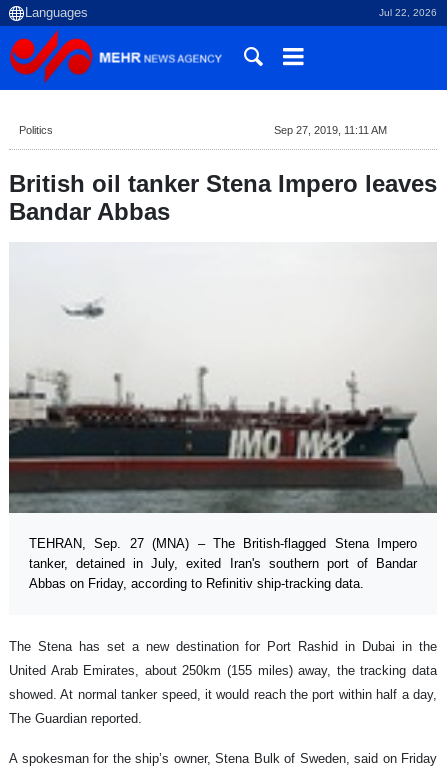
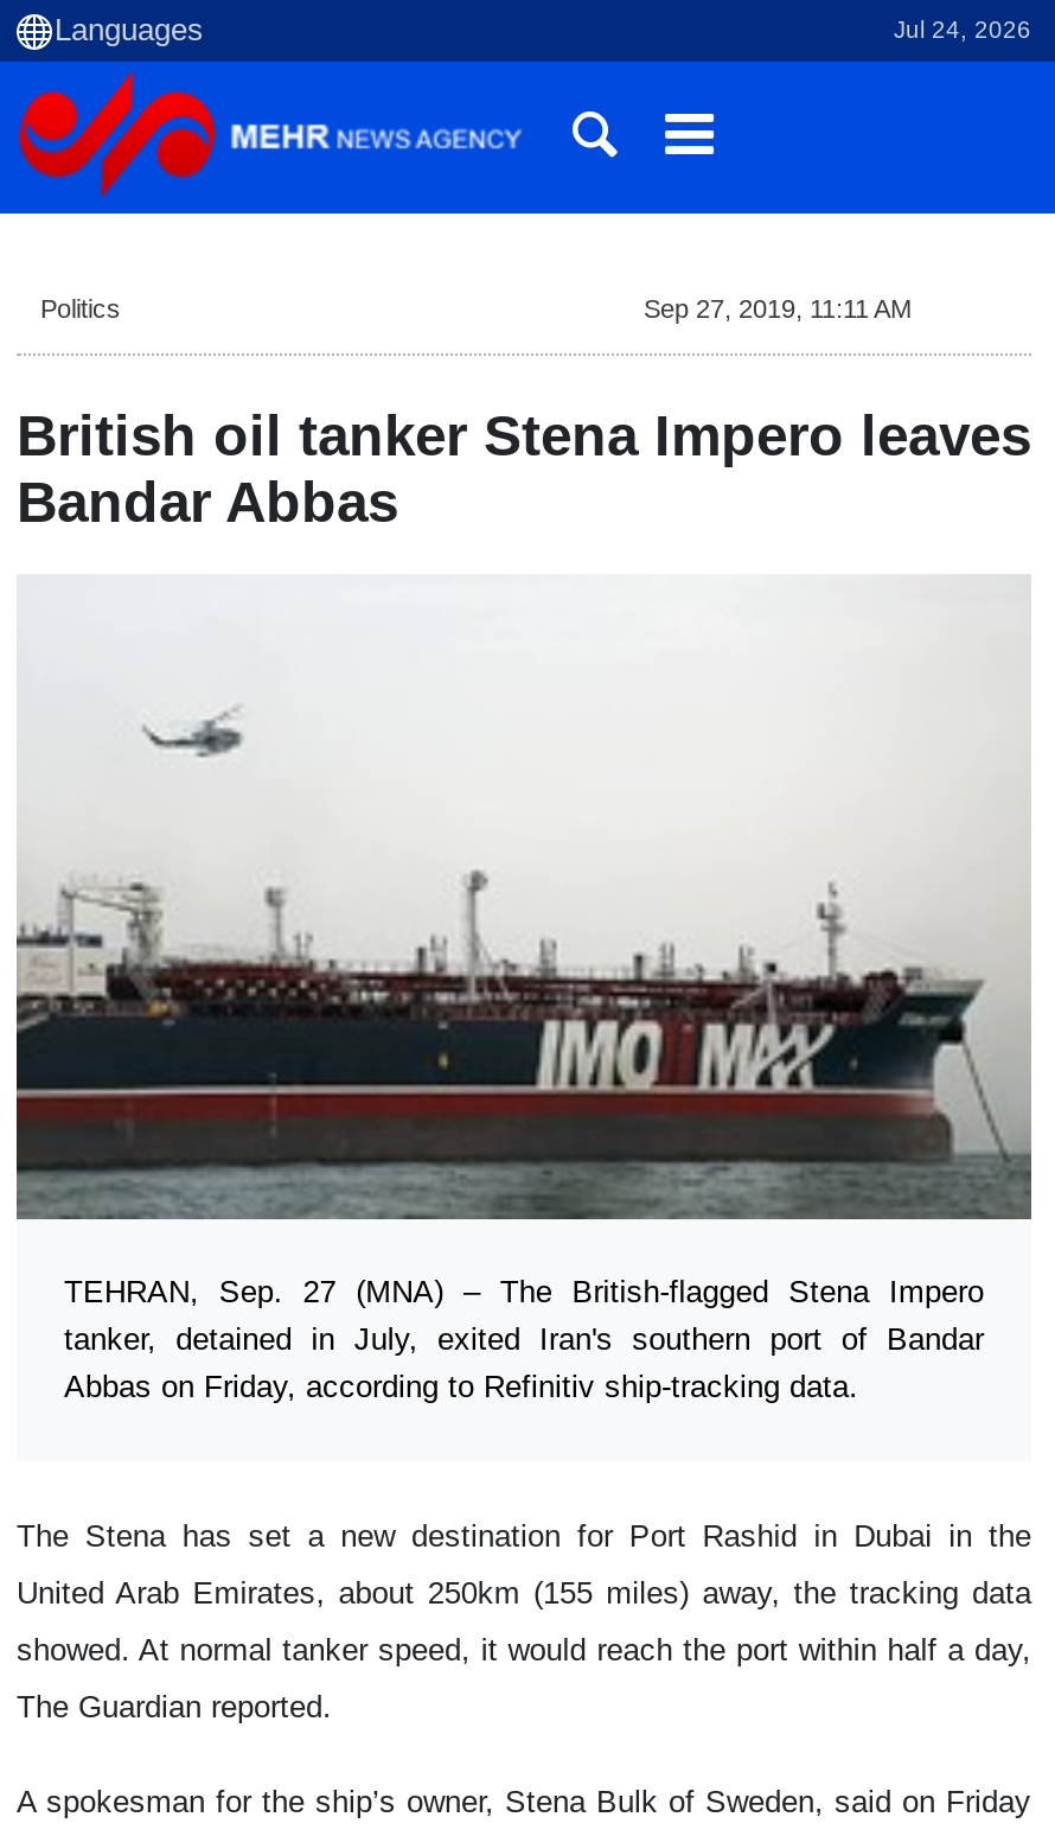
- Jul 22, 2026
+ Jul 24, 2026
